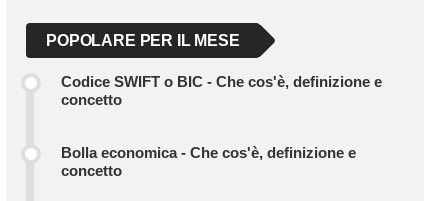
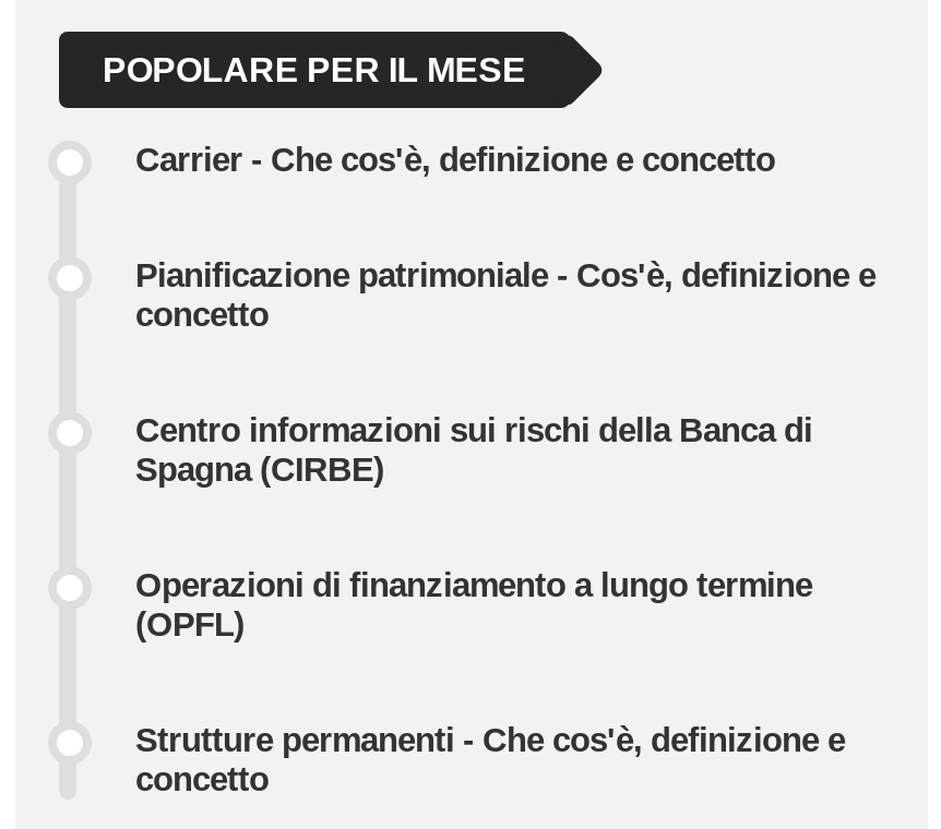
- Codice SWIFT o BIC - Che cos'è, definizione e
+ Carrier - Che cos'è, definizione e concetto
+ Pianificazione patrimoniale - Cos'è, definizione e

- Bolla economica - Che cos'è, definizione e
+ Centro informazioni sui rischi della Banca di
+ Spagna (CIRBE)
+ Operazioni di finanziamento a lungo termine
+ (OPFL)
+ Strutture permanenti - Che cos'è, definizione e
